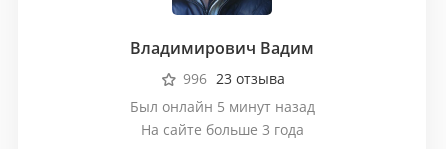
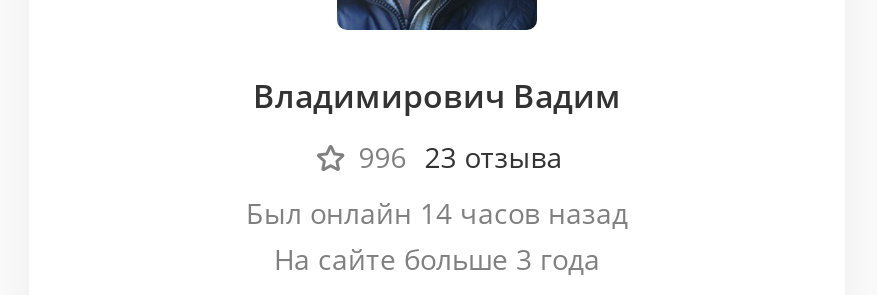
- Был онлайн 5 минут назад
+ Был онлайн 14 часов назад
